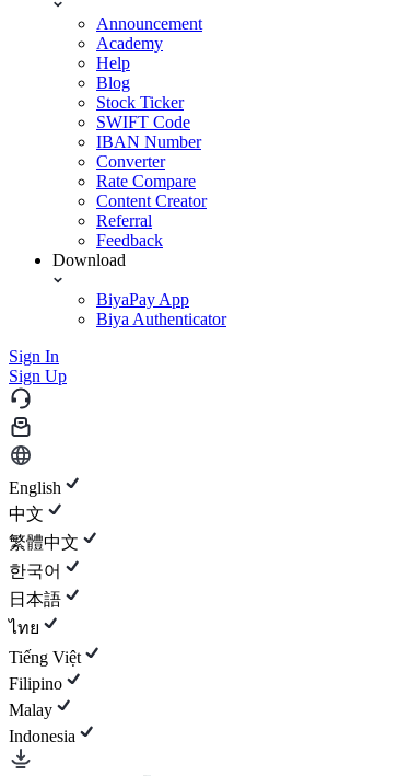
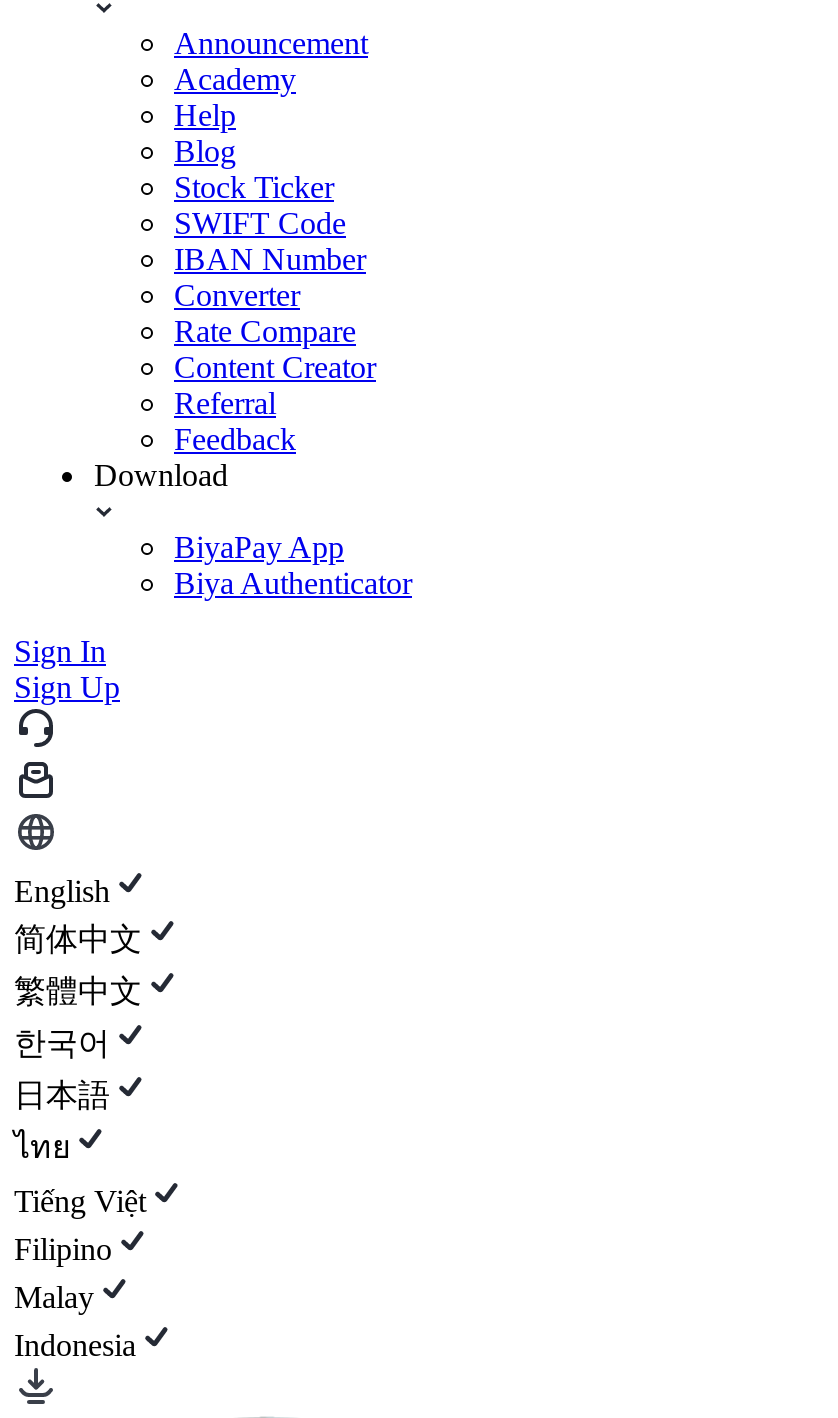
- 中文
+ 简体中文
